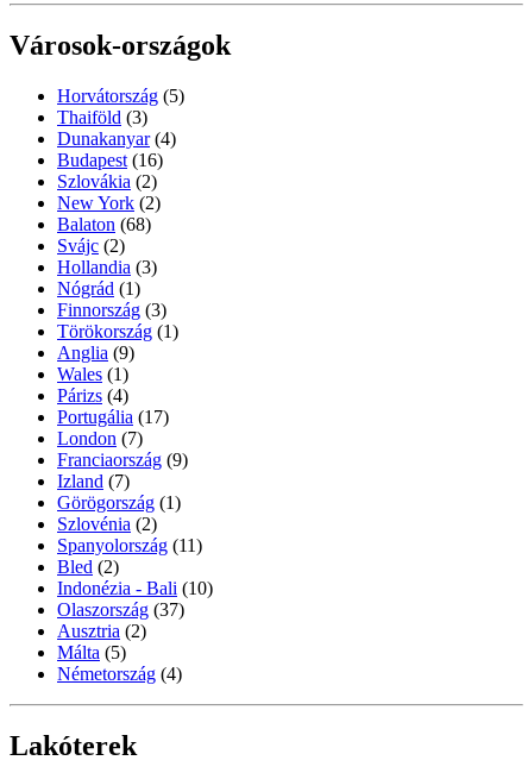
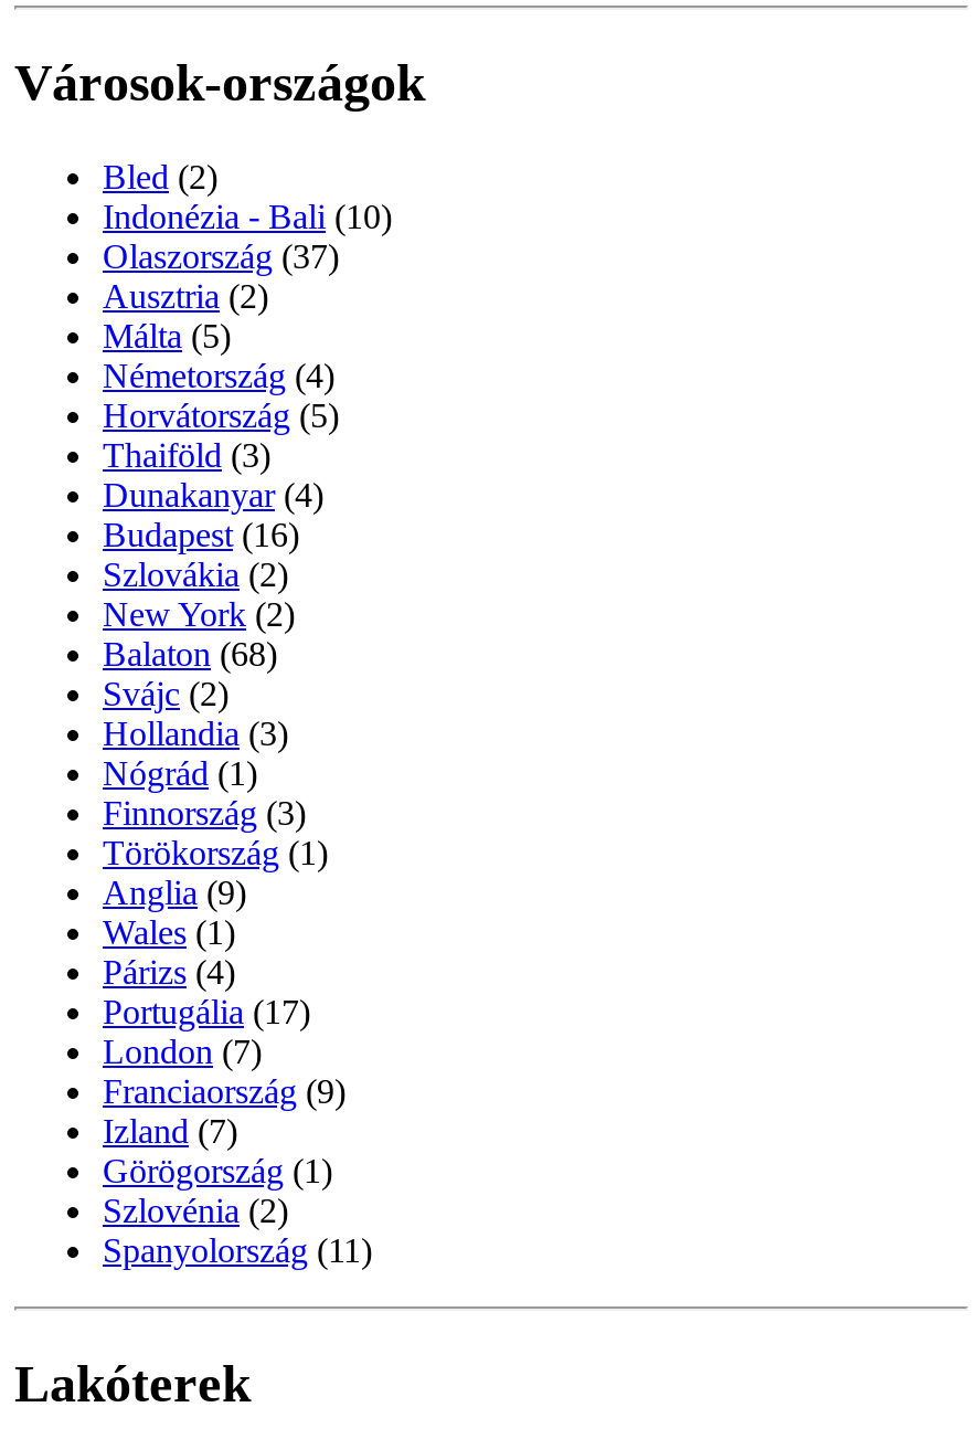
moved down: Horvátország (5) | Thaiföld (3) | Dunakanyar (4) | ... | Szlovénia (2) | Spanyolország (11)

moved up: Bled (2) | Indonézia - Bali (10) | Olaszország (37) | Ausztria (2) | Málta (5) | Németország (4)
